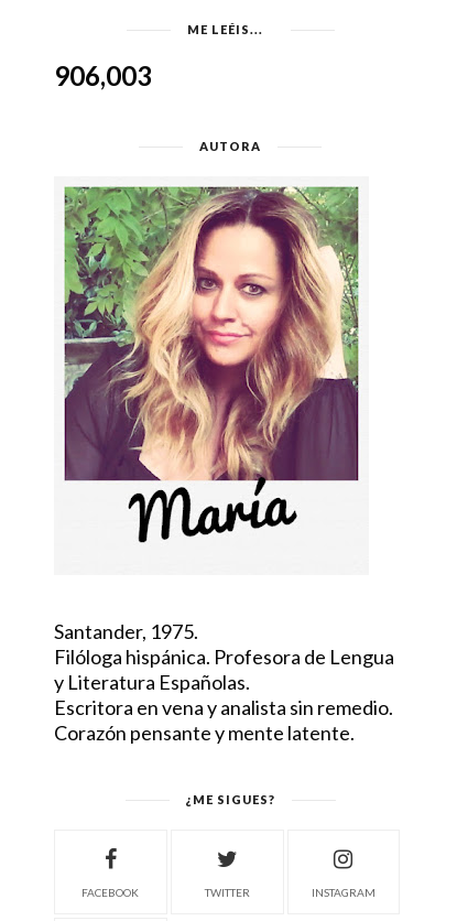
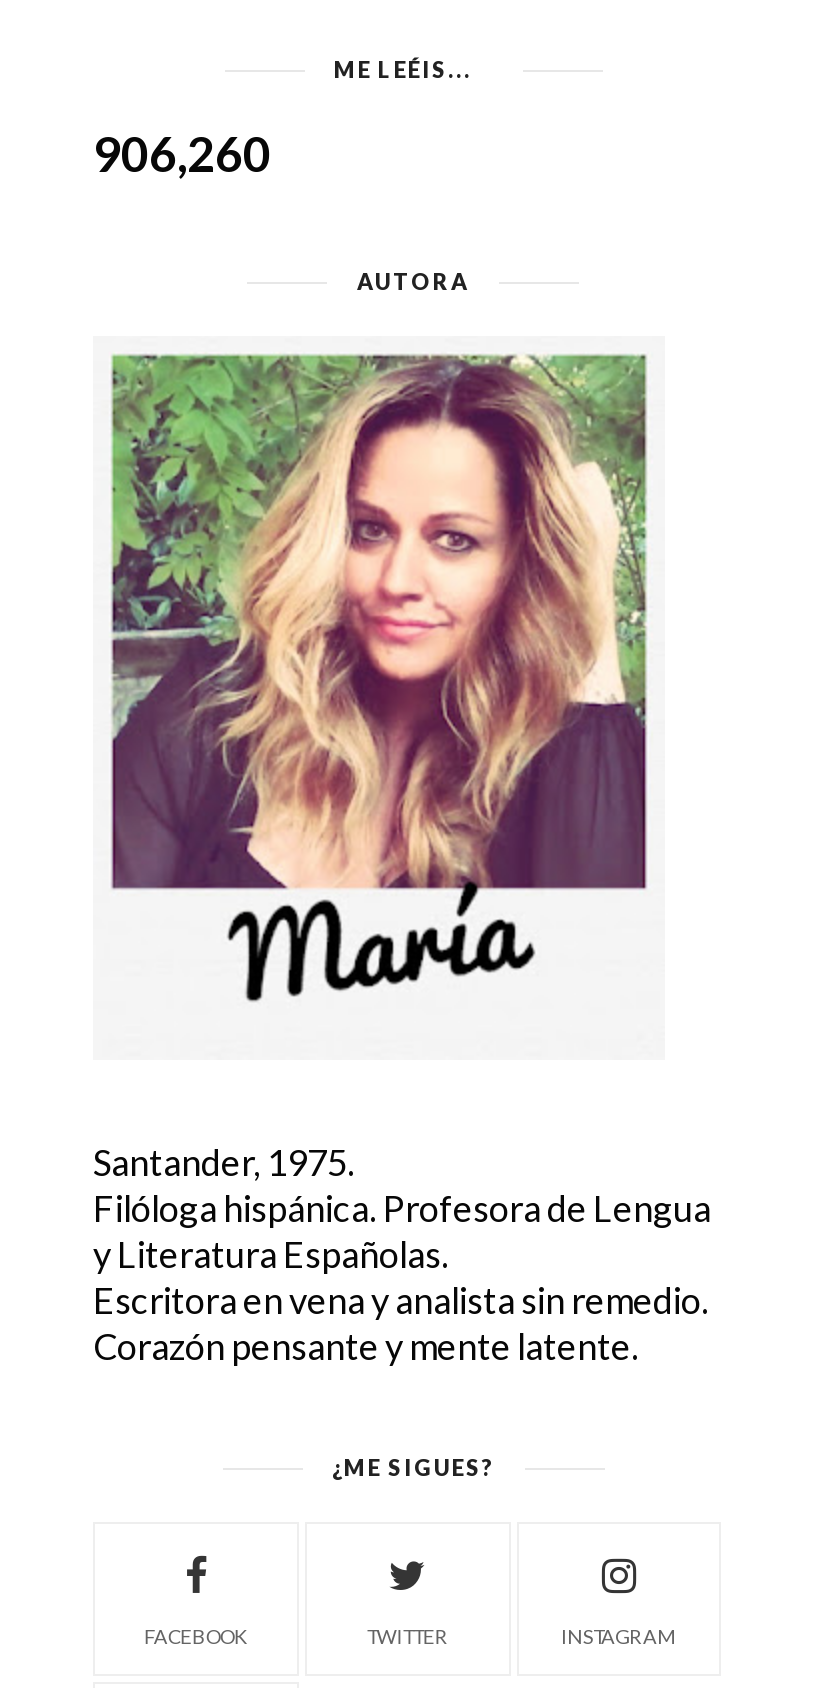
- 906,003
+ 906,260
